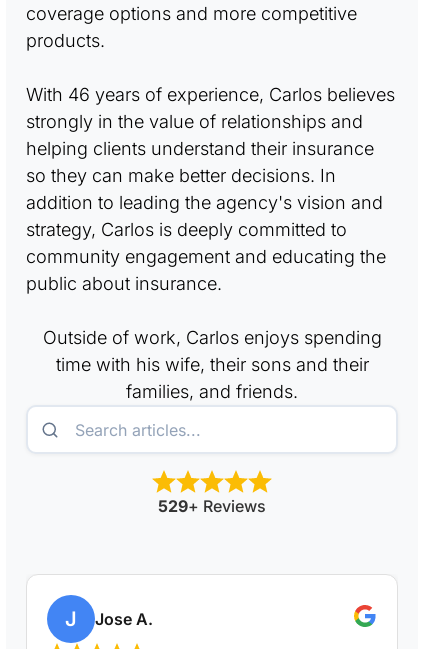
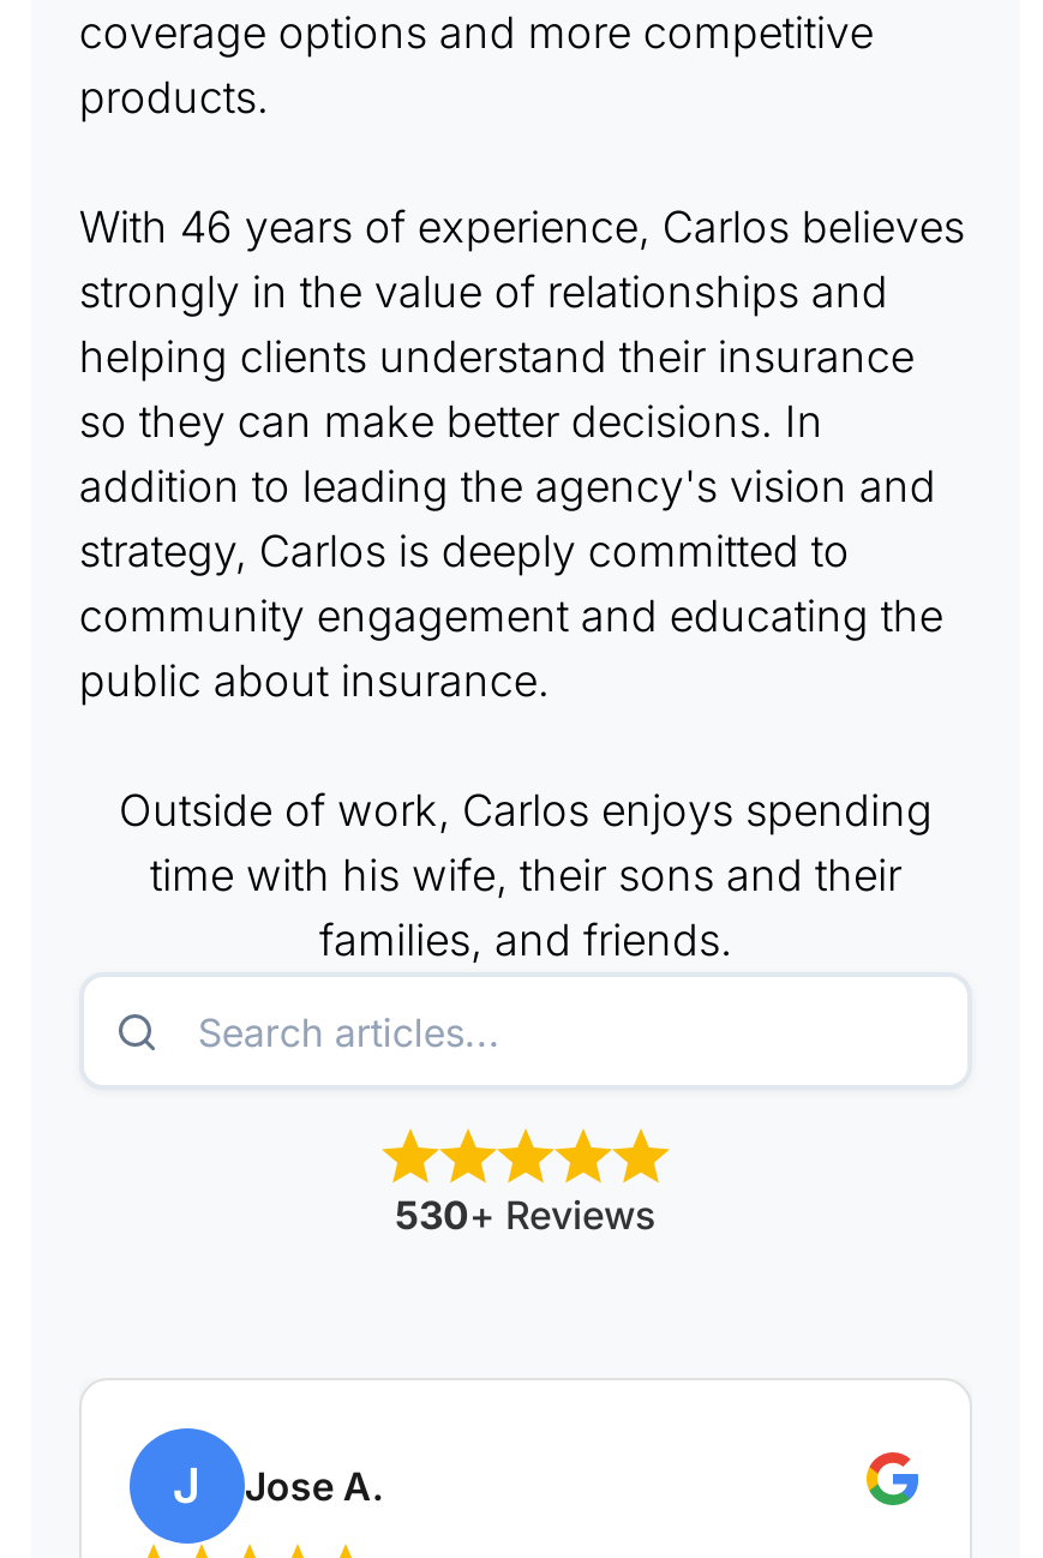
- 529+ Reviews
+ 530+ Reviews
